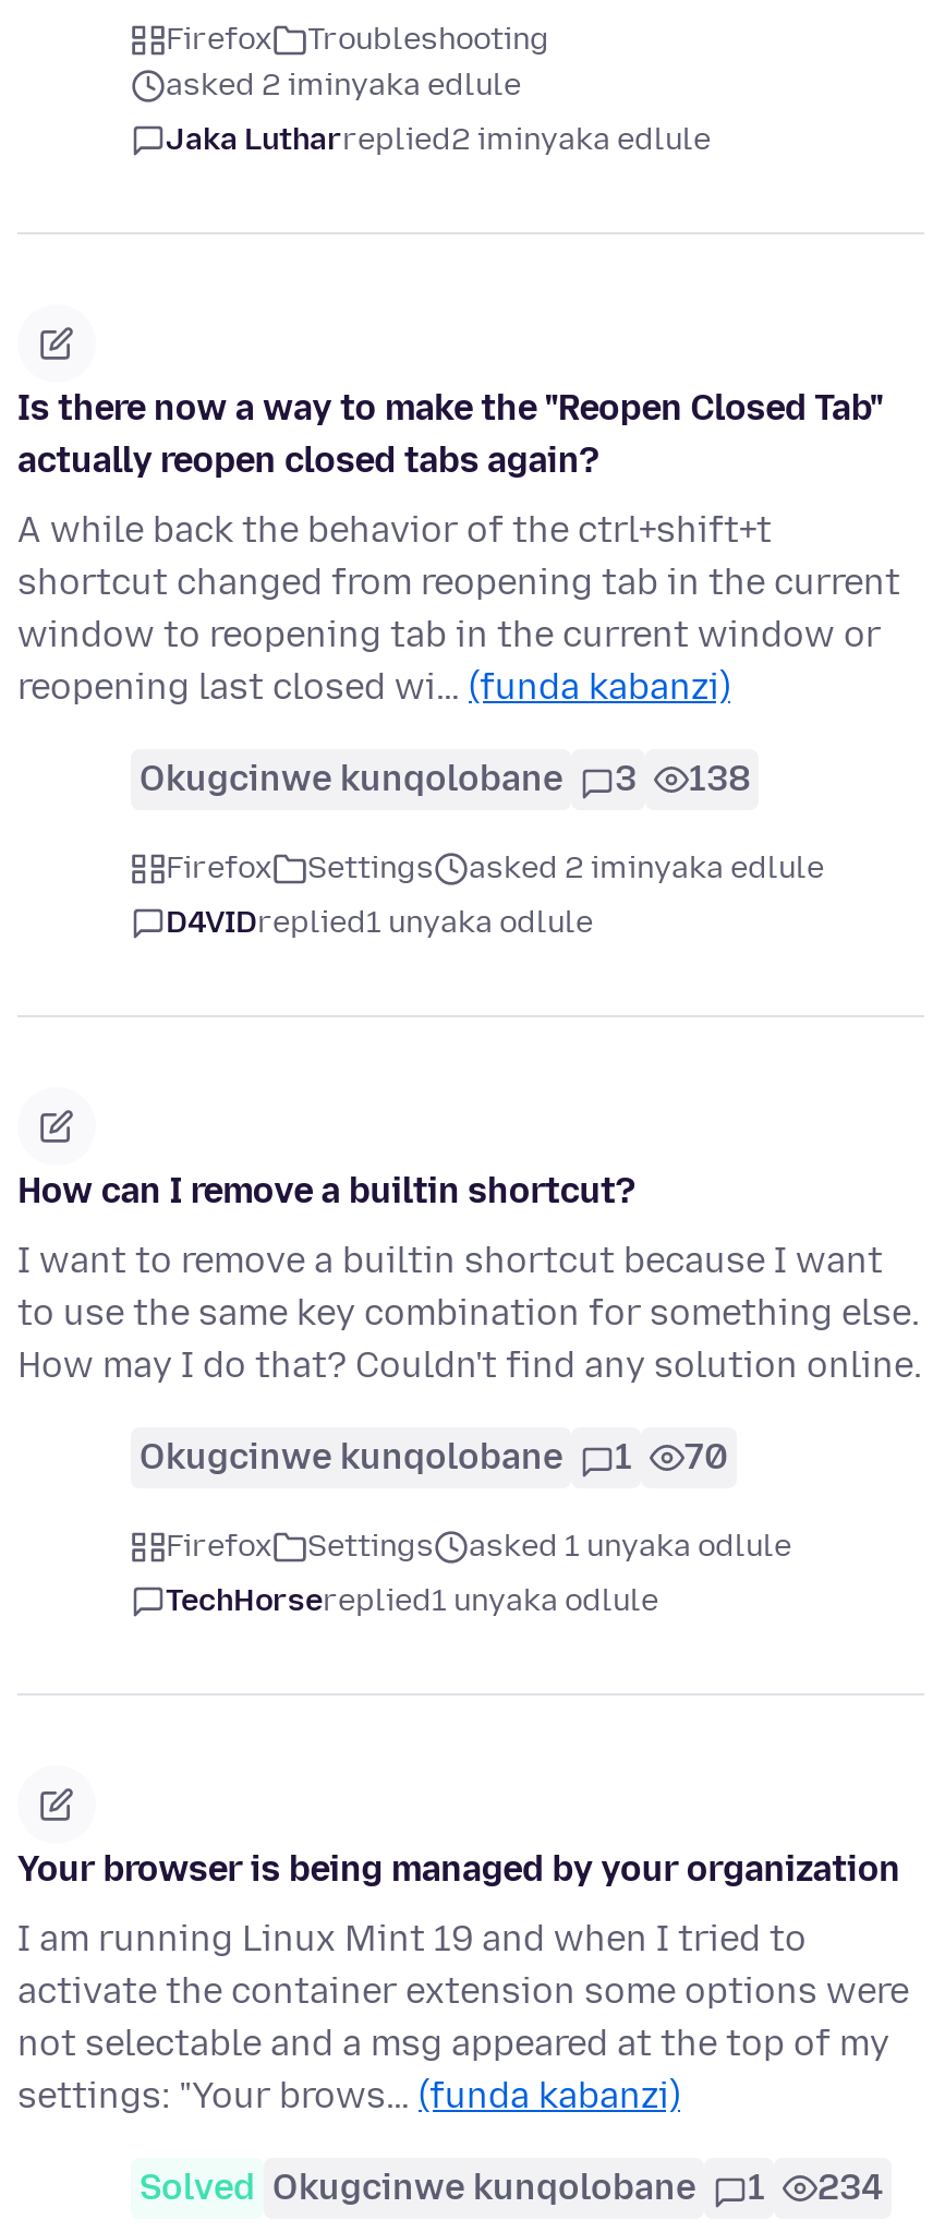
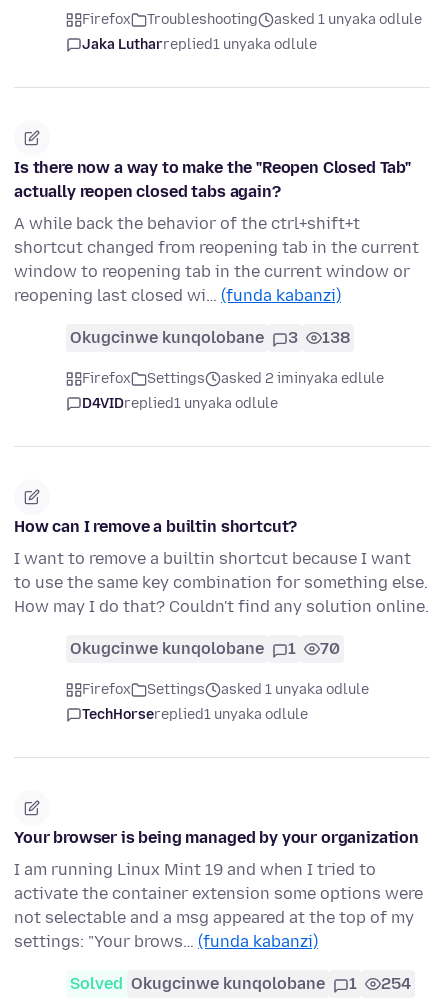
- asked 2 iminyaka edlule
+ asked 1 unyaka odlule

- Jaka Lutharreplied2 iminyaka edlule
+ Jaka Lutharreplied1 unyaka odlule

- Solved Okugcinwe kunqolobane 1 234
+ Solved Okugcinwe kunqolobane 1 254
